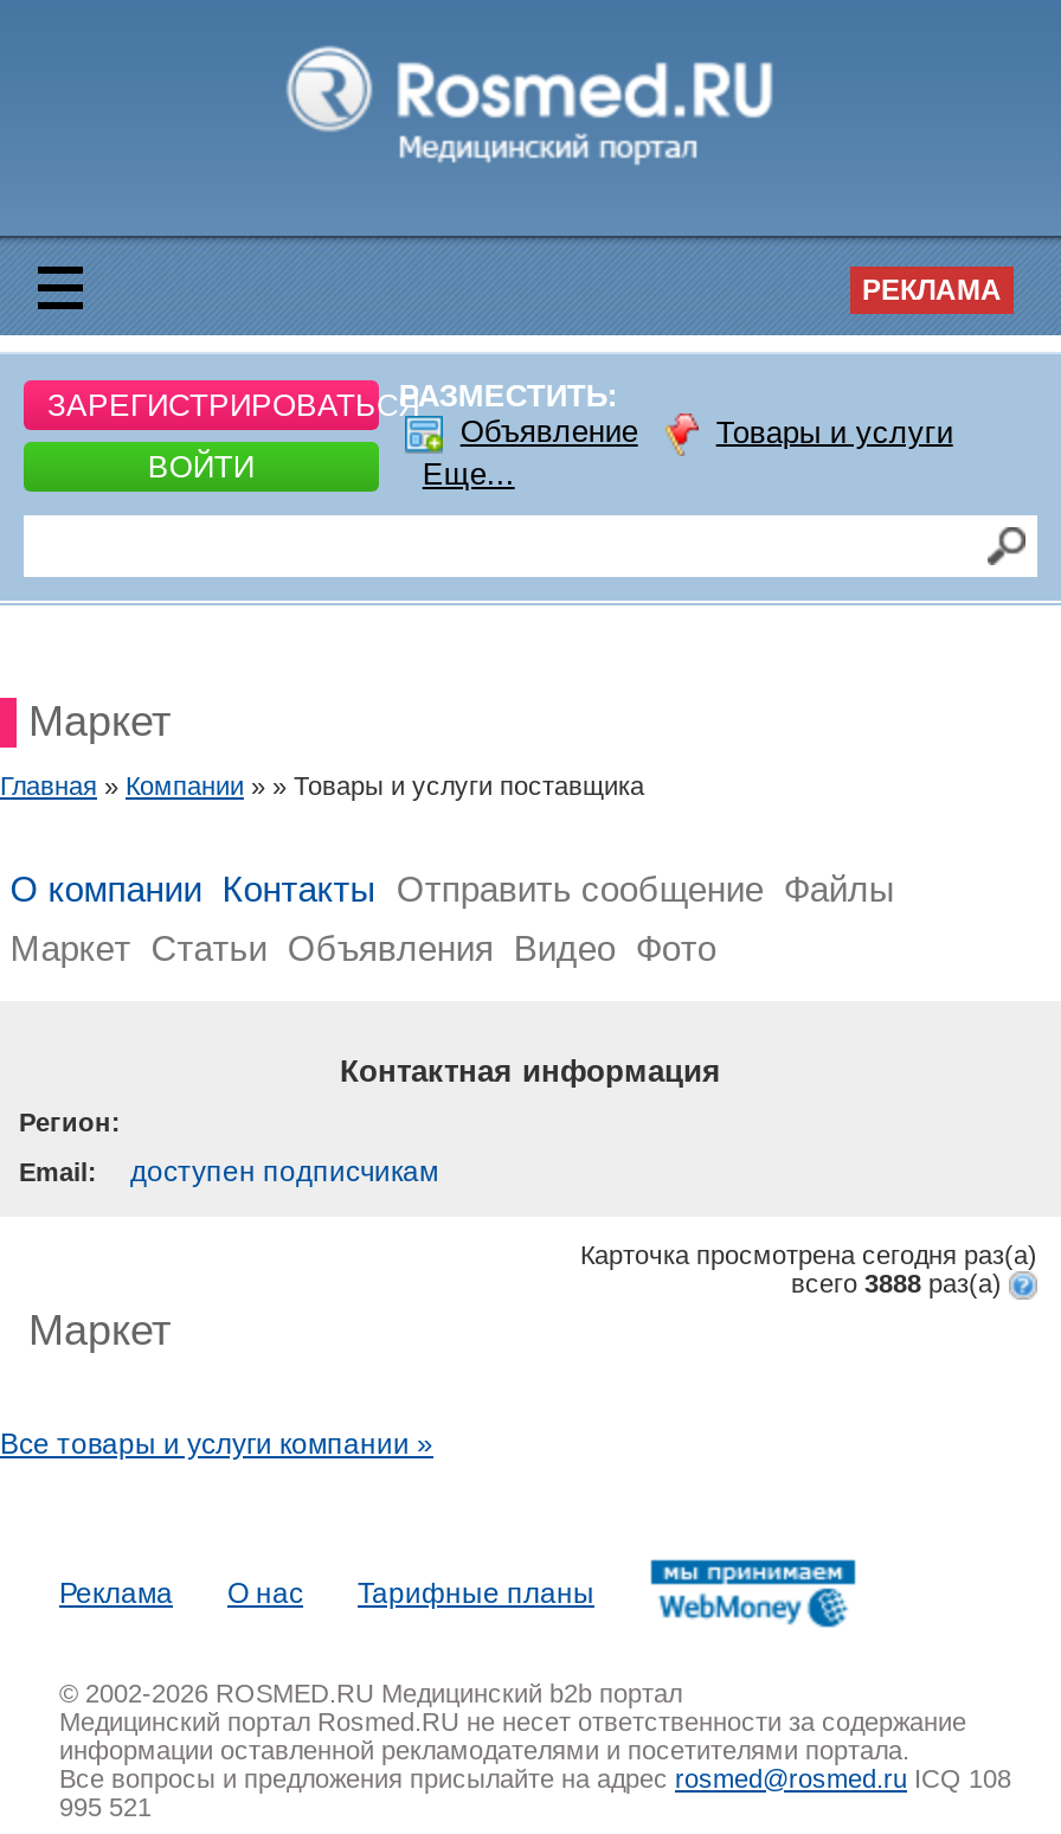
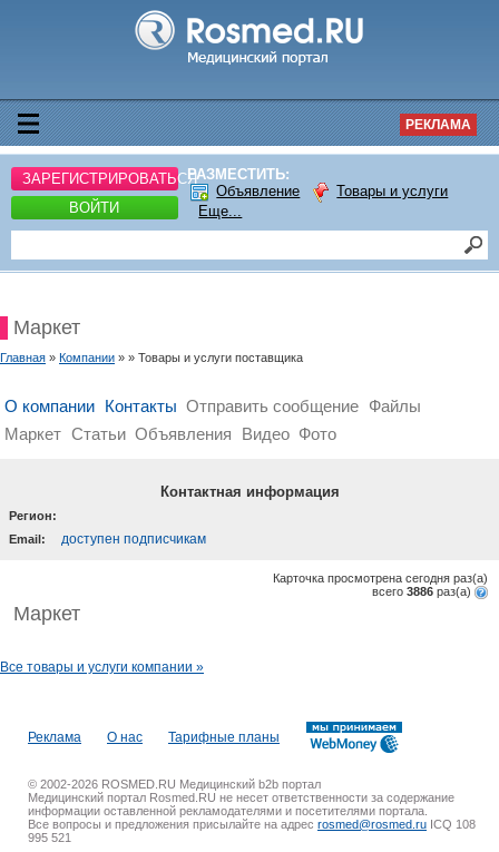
- всего 3888 раз(a)
+ всего 3886 раз(a)
